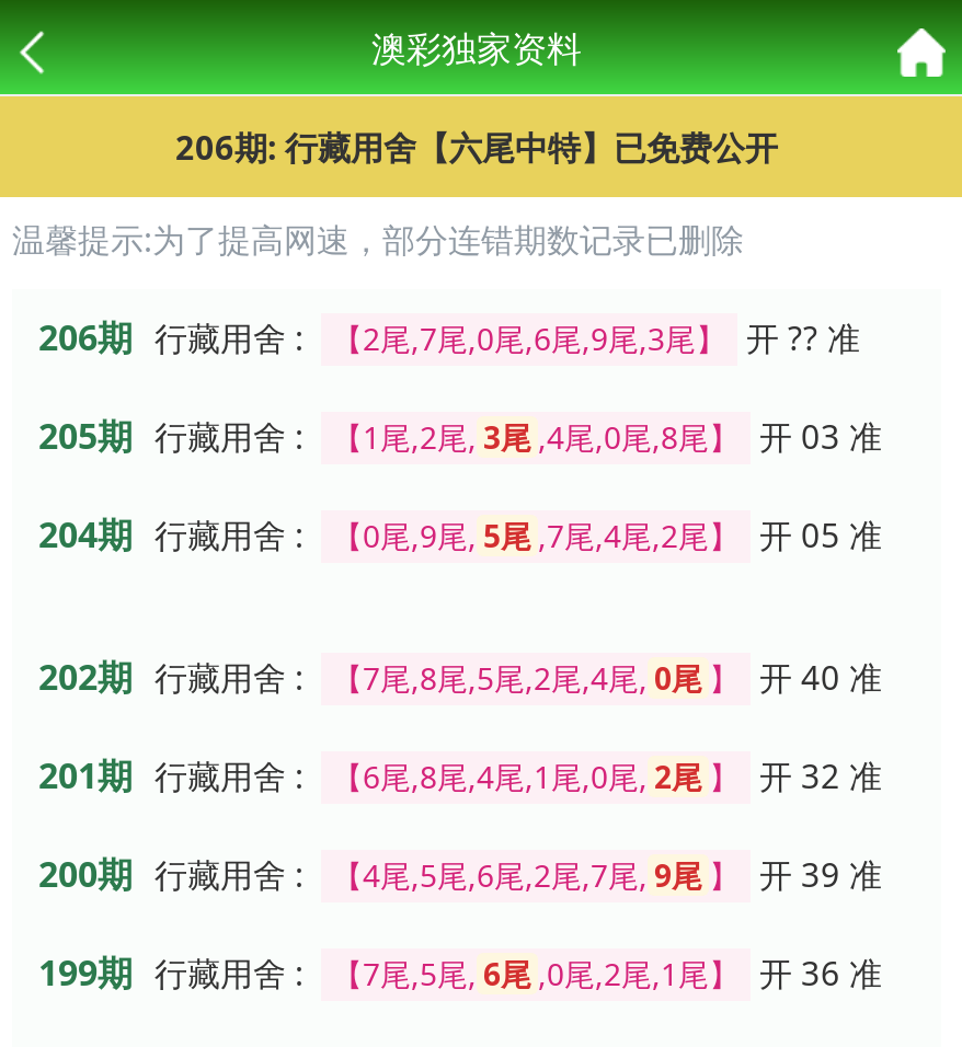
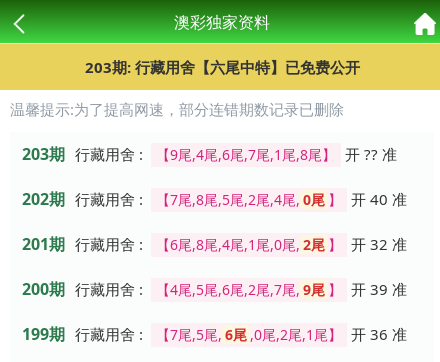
- 206期: 行藏用舍【六尾中特】已免费公开
+ 203期: 行藏用舍【六尾中特】已免费公开

- 206期 行藏用舍 : 【2尾,7尾,0尾,6尾,9尾,3尾】 开 ?? 准
- 205期 行藏用舍 : 【1尾,2尾, 3尾 ,4尾,0尾,8尾】 开 03 准
- 204期 行藏用舍 : 【0尾,9尾, 5尾 ,7尾,4尾,2尾】 开 05 准
+ 203期 行藏用舍 : 【9尾,4尾,6尾,7尾,1尾,8尾】 开 ?? 准
